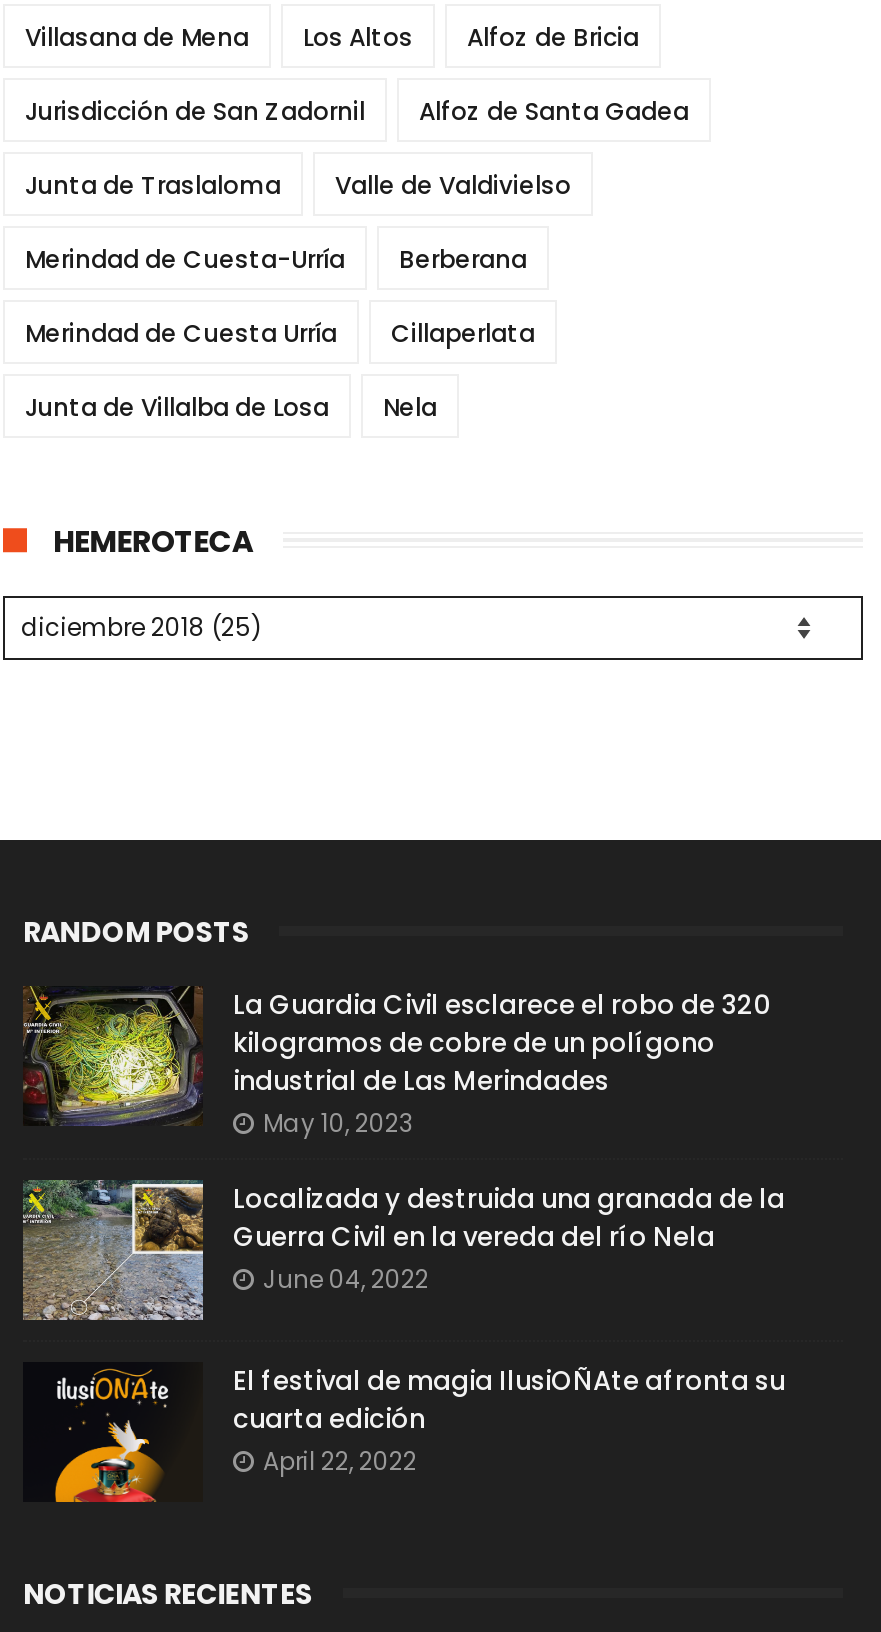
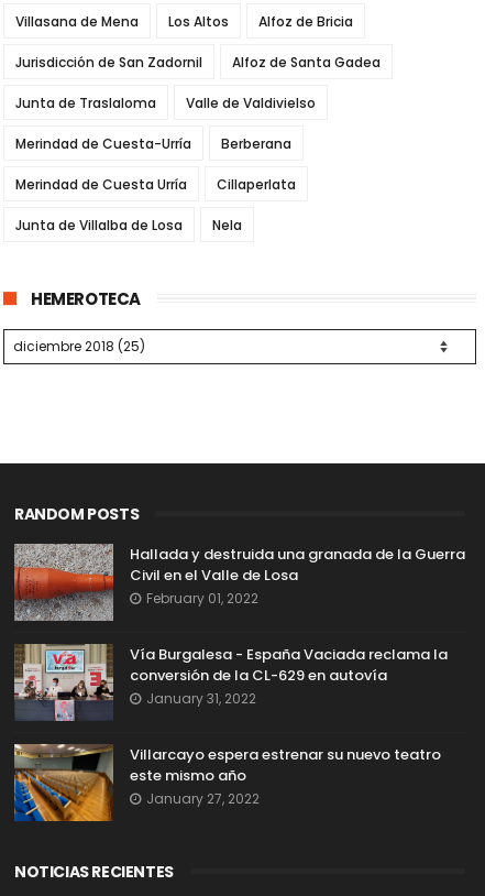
- [image]
- La Guardia Civil esclarece el robo de 320
- kilogramos de cobre de un polígono
- industrial de Las Merindades
- May 10, 2023
+ [image]
+ Hallada y destruida una granada de la Guerra
+ Civil en el Valle de Losa
+ February 01, 2022

- [image]
- Localizada y destruida una granada de la
- Guerra Civil en la vereda del río Nela
- June 04, 2022
+ [image]
+ Vía Burgalesa - España Vaciada reclama la
+ conversión de la CL-629 en autovía
+ January 31, 2022

- [image]
- El festival de magia IlusiOÑAte afronta su
- cuarta edición
- April 22, 2022
+ [image]
+ Villarcayo espera estrenar su nuevo teatro
+ este mismo año
+ January 27, 2022
